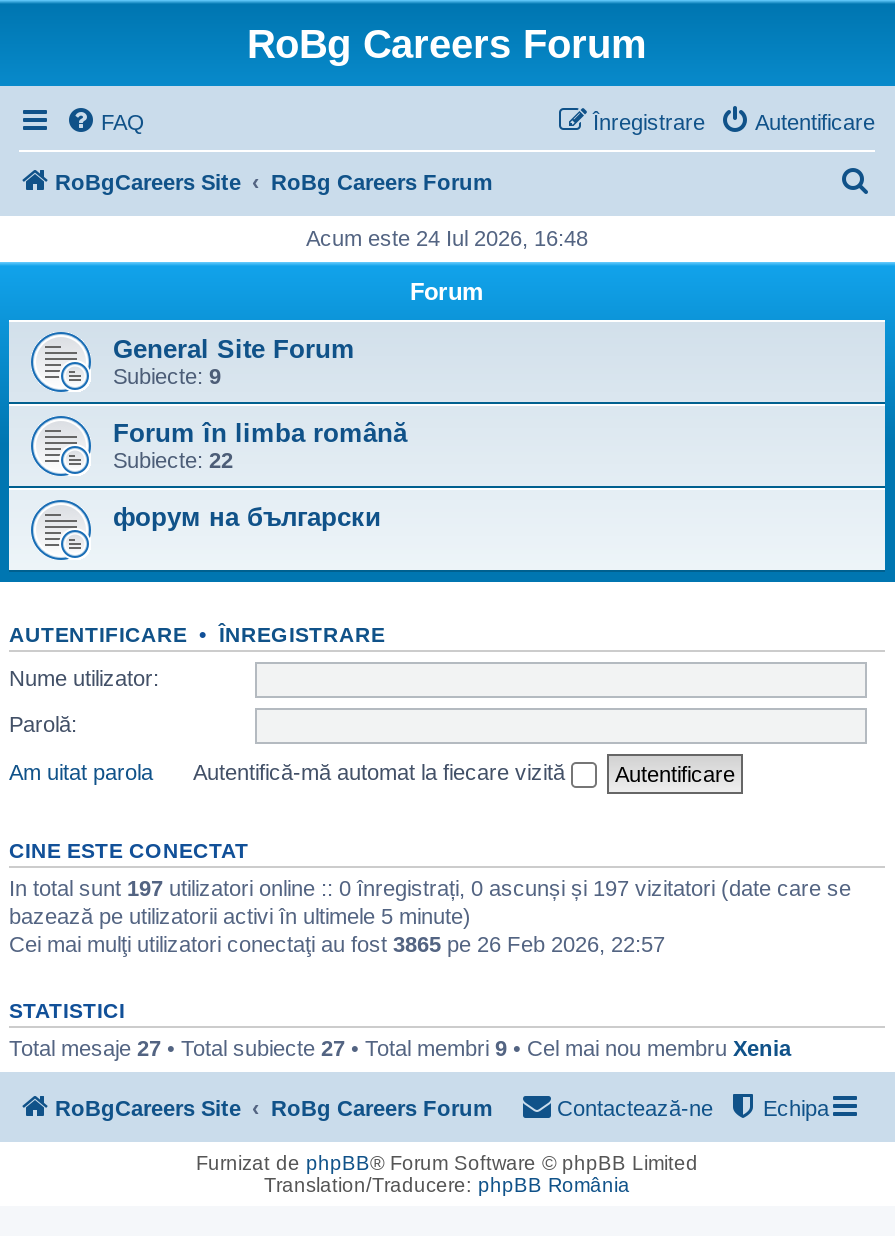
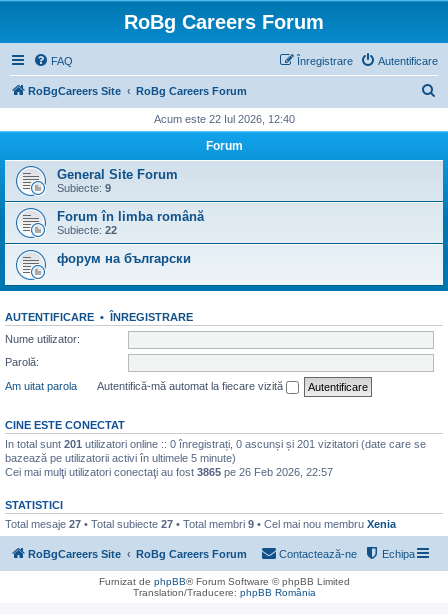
- Acum este 24 Iul 2026, 16:48
+ Acum este 22 Iul 2026, 12:40

- In total sunt 197 utilizatori online :: 0 înregistrați, 0 ascunși și 197 vizitatori (date care se
+ In total sunt 201 utilizatori online :: 0 înregistrați, 0 ascunși și 201 vizitatori (date care se
